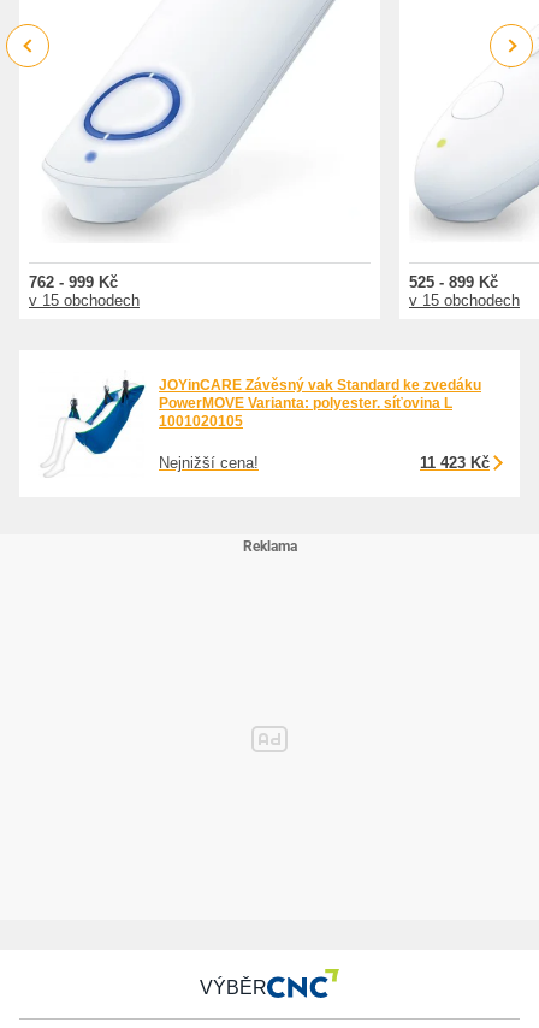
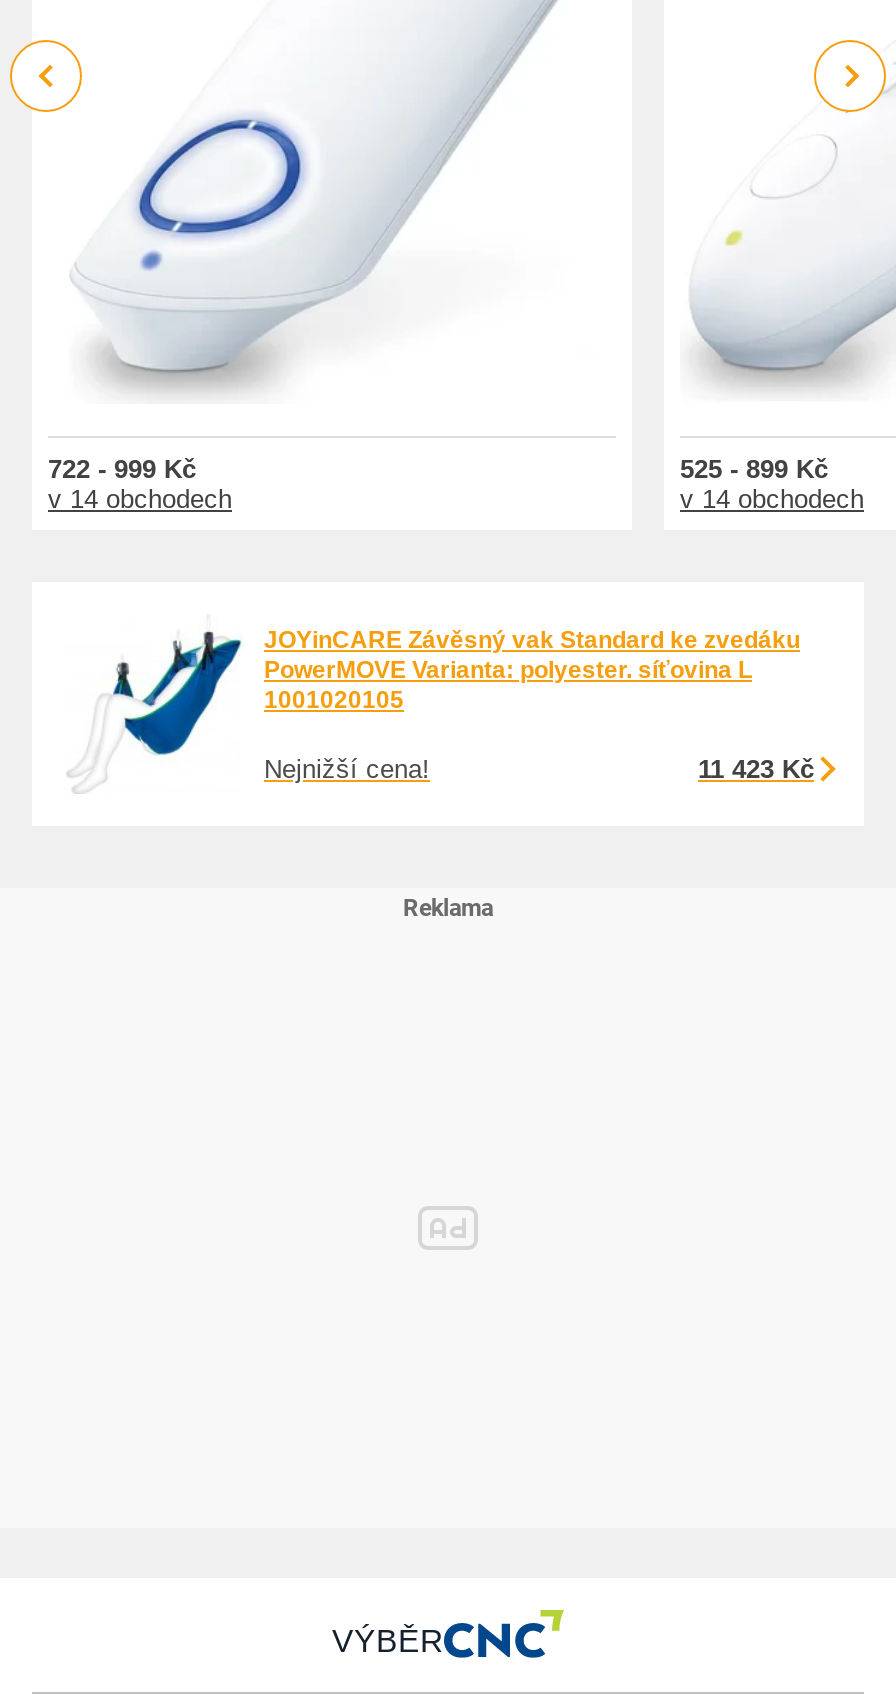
- 762 - 999 Kč
+ 722 - 999 Kč

- v 15 obchodech
+ v 14 obchodech

- v 15 obchodech
+ v 14 obchodech
